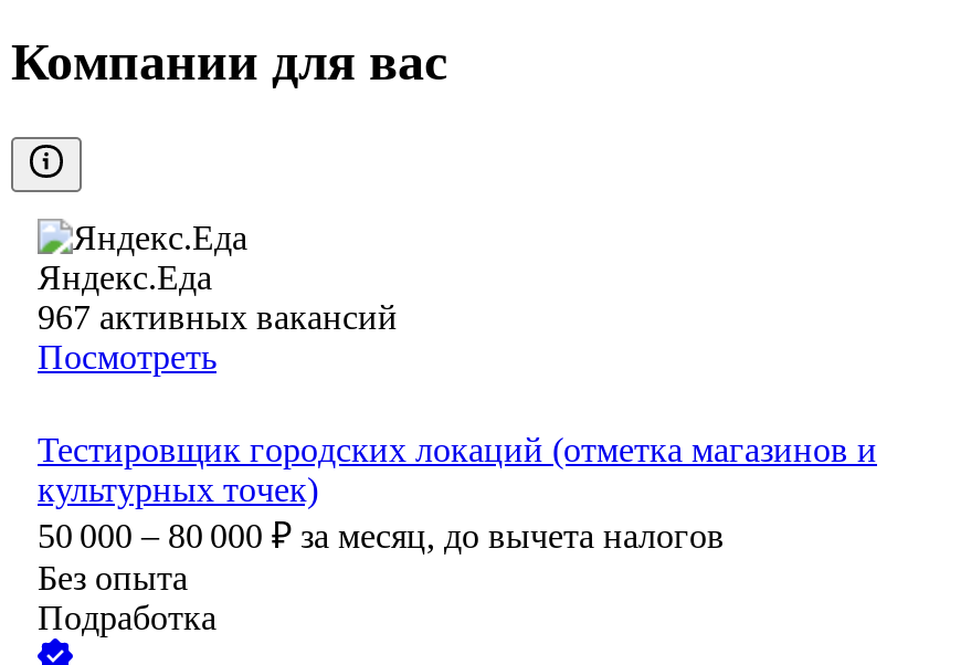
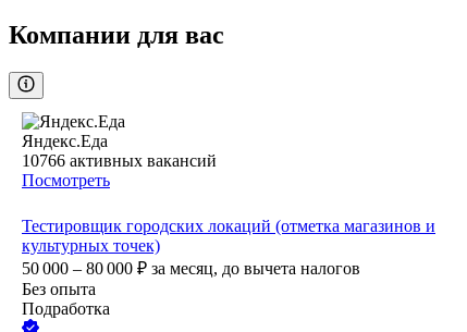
- 967 активных вакансий
+ 10766 активных вакансий
